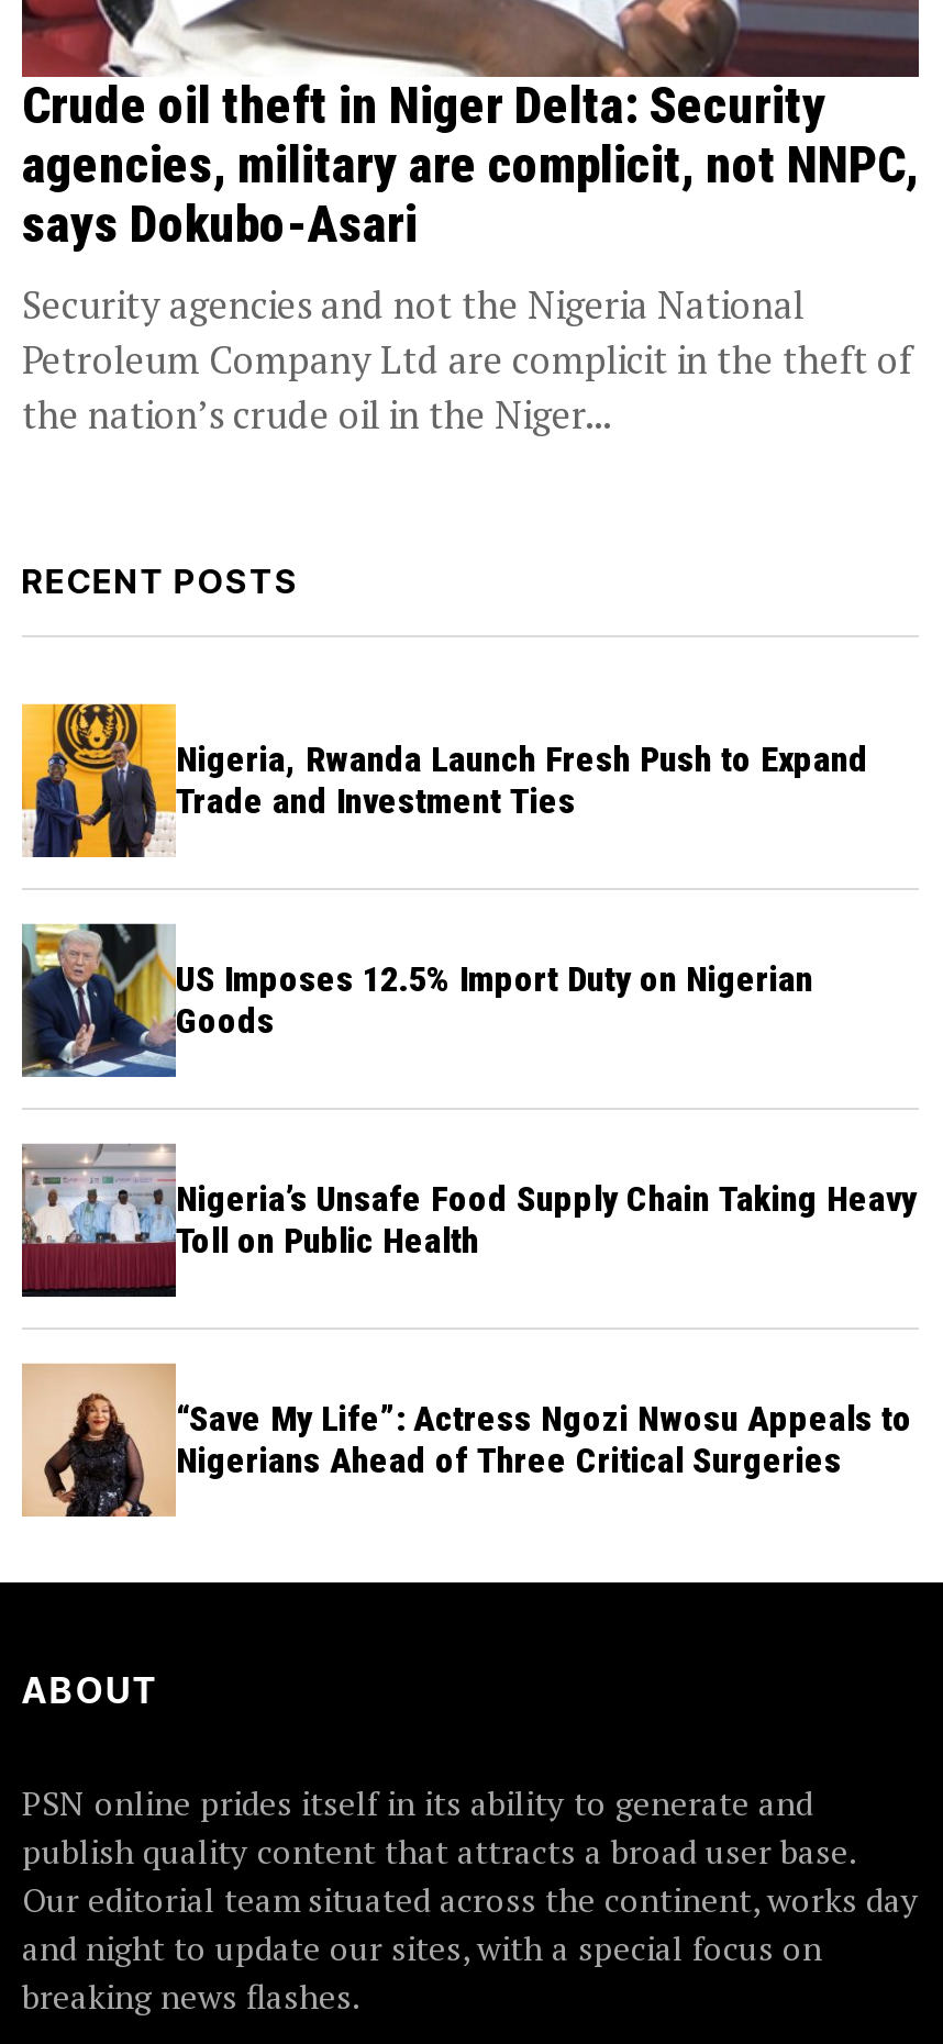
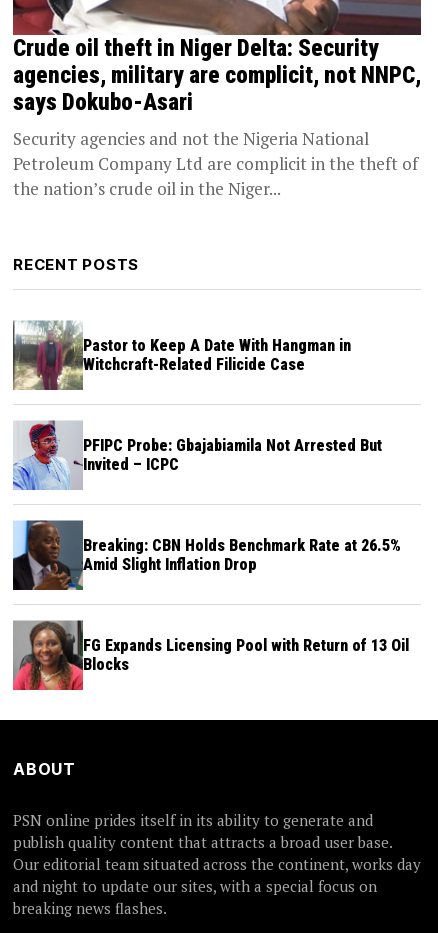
- [image]
- Nigeria, Rwanda Launch Fresh Push to Expand
- Trade and Investment Ties
+ [image]
+ Pastor to Keep A Date With Hangman in
+ Witchcraft-Related Filicide Case

- [image]
- US Imposes 12.5% Import Duty on Nigerian
- Goods
+ [image]
+ PFIPC Probe: Gbajabiamila Not Arrested But
+ Invited – ICPC

- [image]
- Nigeria’s Unsafe Food Supply Chain Taking Heavy
- Toll on Public Health
+ [image]
+ Breaking: CBN Holds Benchmark Rate at 26.5%
+ Amid Slight Inflation Drop

- [image]
- “Save My Life”: Actress Ngozi Nwosu Appeals to
- Nigerians Ahead of Three Critical Surgeries
+ [image]
+ FG Expands Licensing Pool with Return of 13 Oil
+ Blocks
